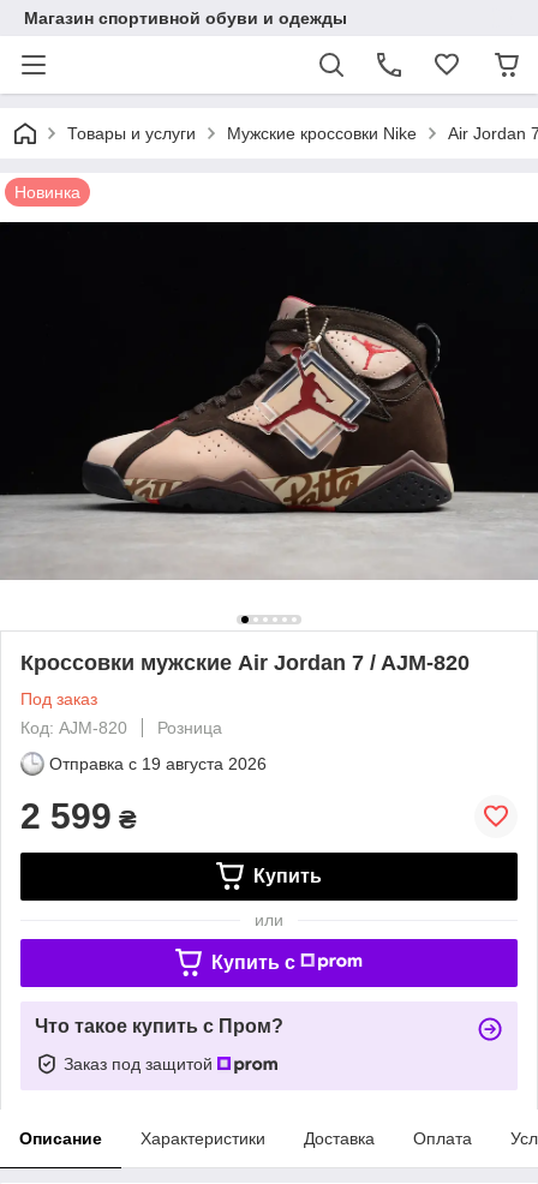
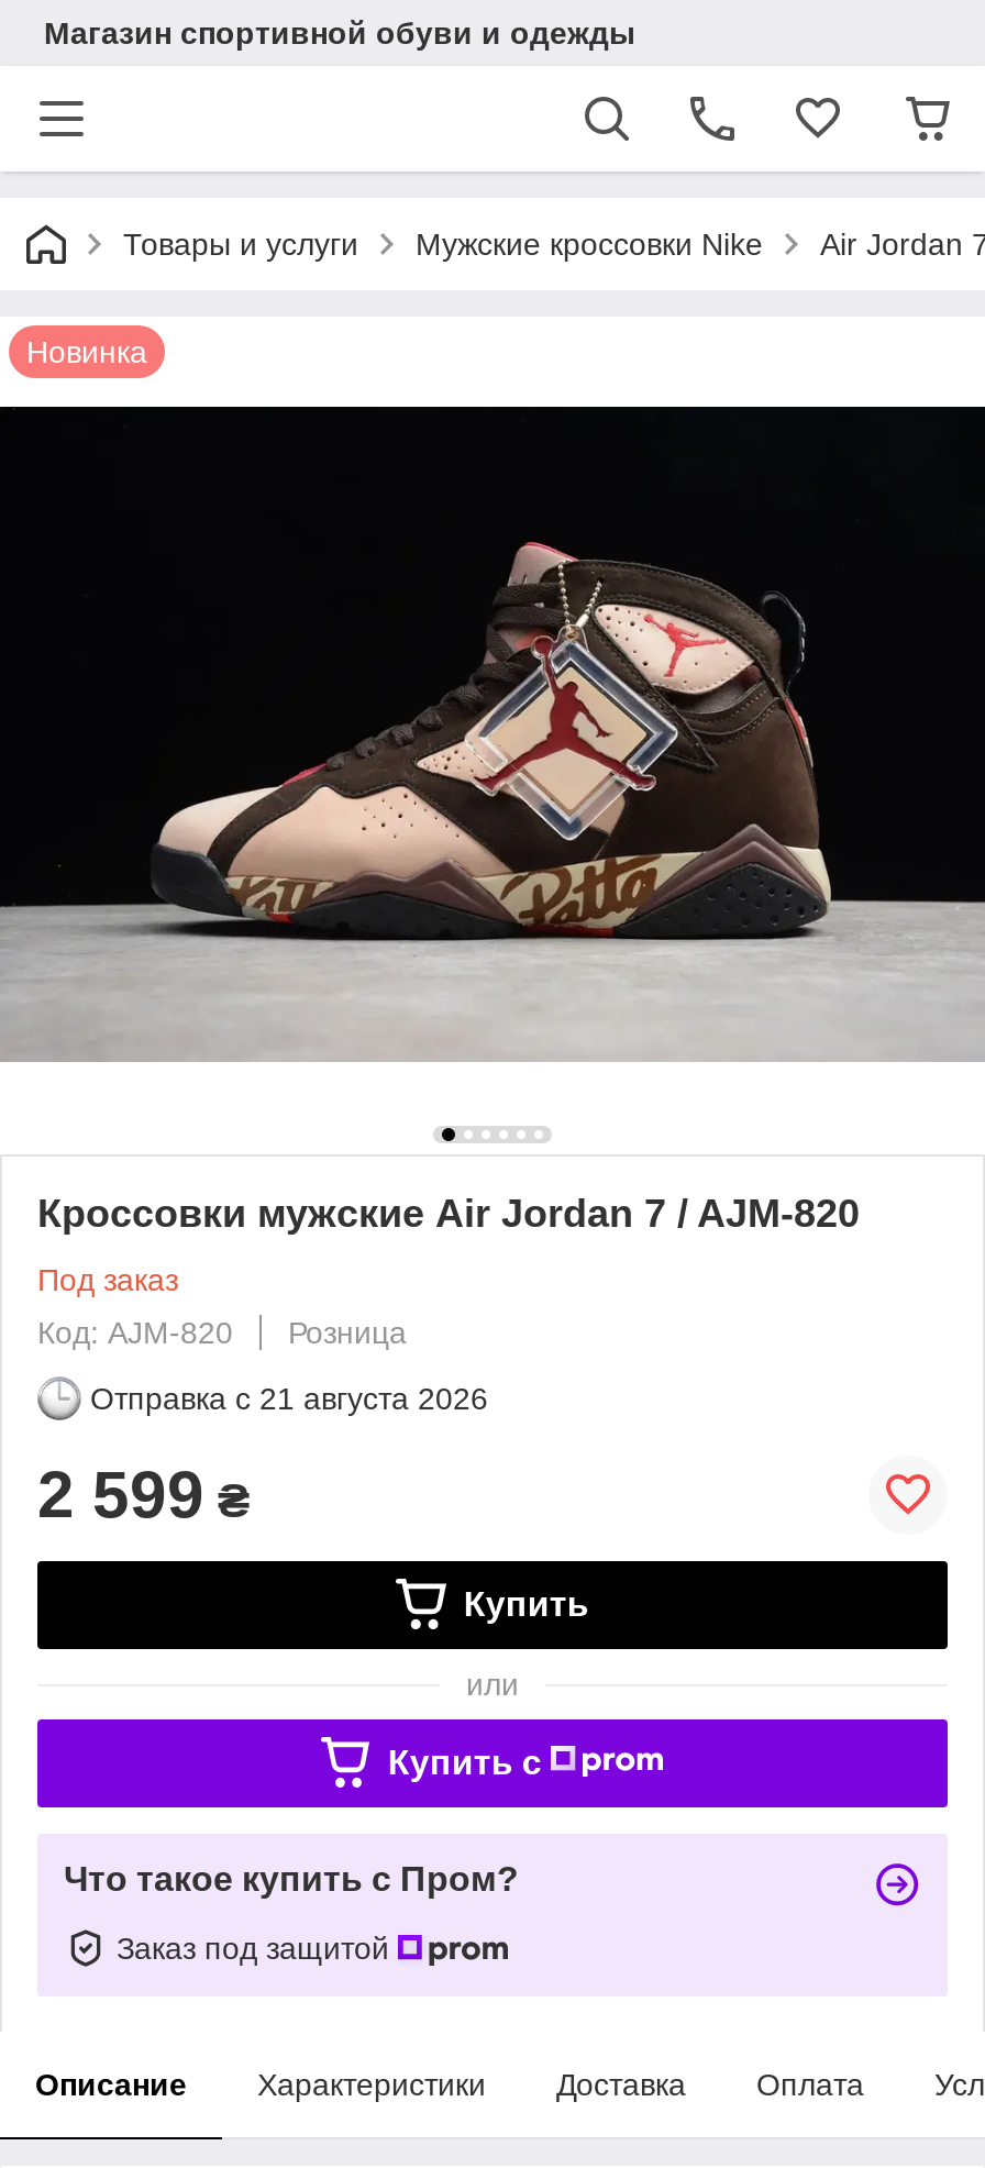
- Отправка с 19 августа 2026
+ Отправка с 21 августа 2026
